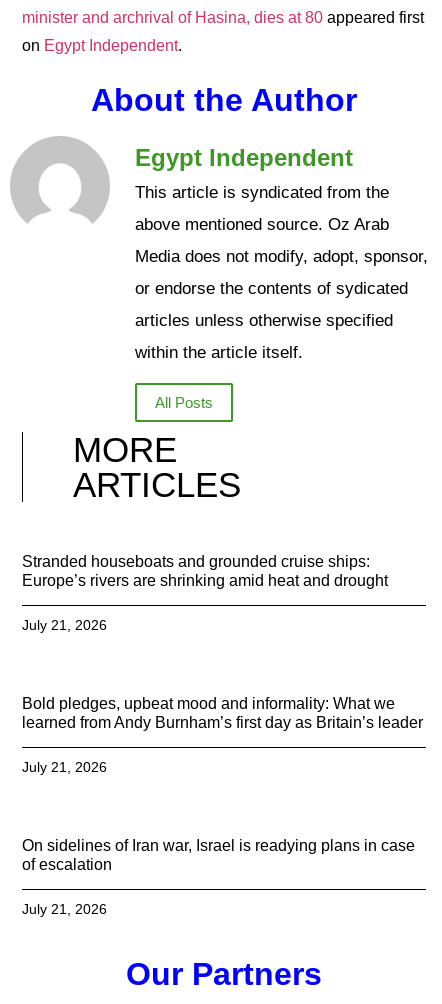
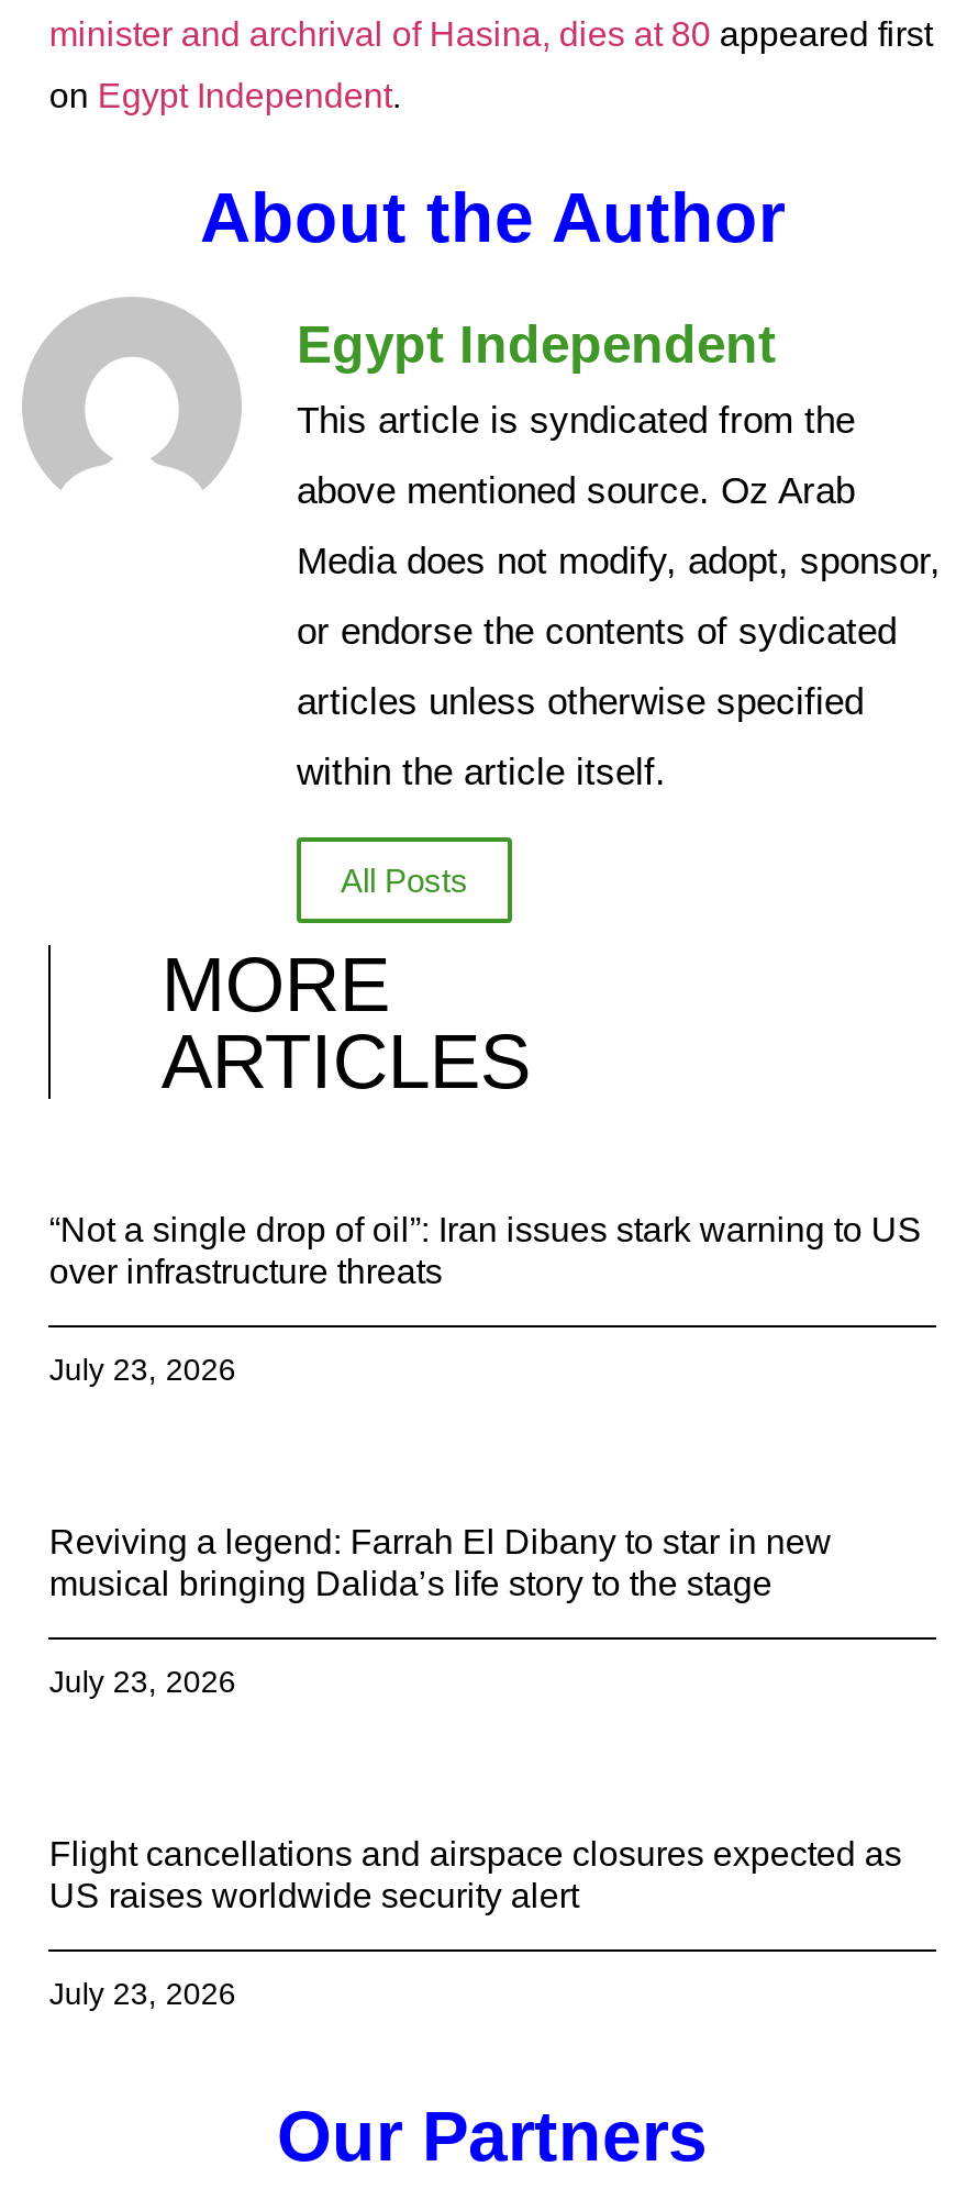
- Stranded houseboats and grounded cruise ships:
- Europe’s rivers are shrinking amid heat and drought
+ “Not a single drop of oil”: Iran issues stark warning to US
+ over infrastructure threats

- July 21, 2026
+ July 23, 2026

- Bold pledges, upbeat mood and informality: What we
- learned from Andy Burnham’s first day as Britain’s leader
+ Reviving a legend: Farrah El Dibany to star in new
+ musical bringing Dalida’s life story to the stage

- July 21, 2026
+ July 23, 2026

- On sidelines of Iran war, Israel is readying plans in case
- of escalation
+ Flight cancellations and airspace closures expected as
+ US raises worldwide security alert

- July 21, 2026
+ July 23, 2026
